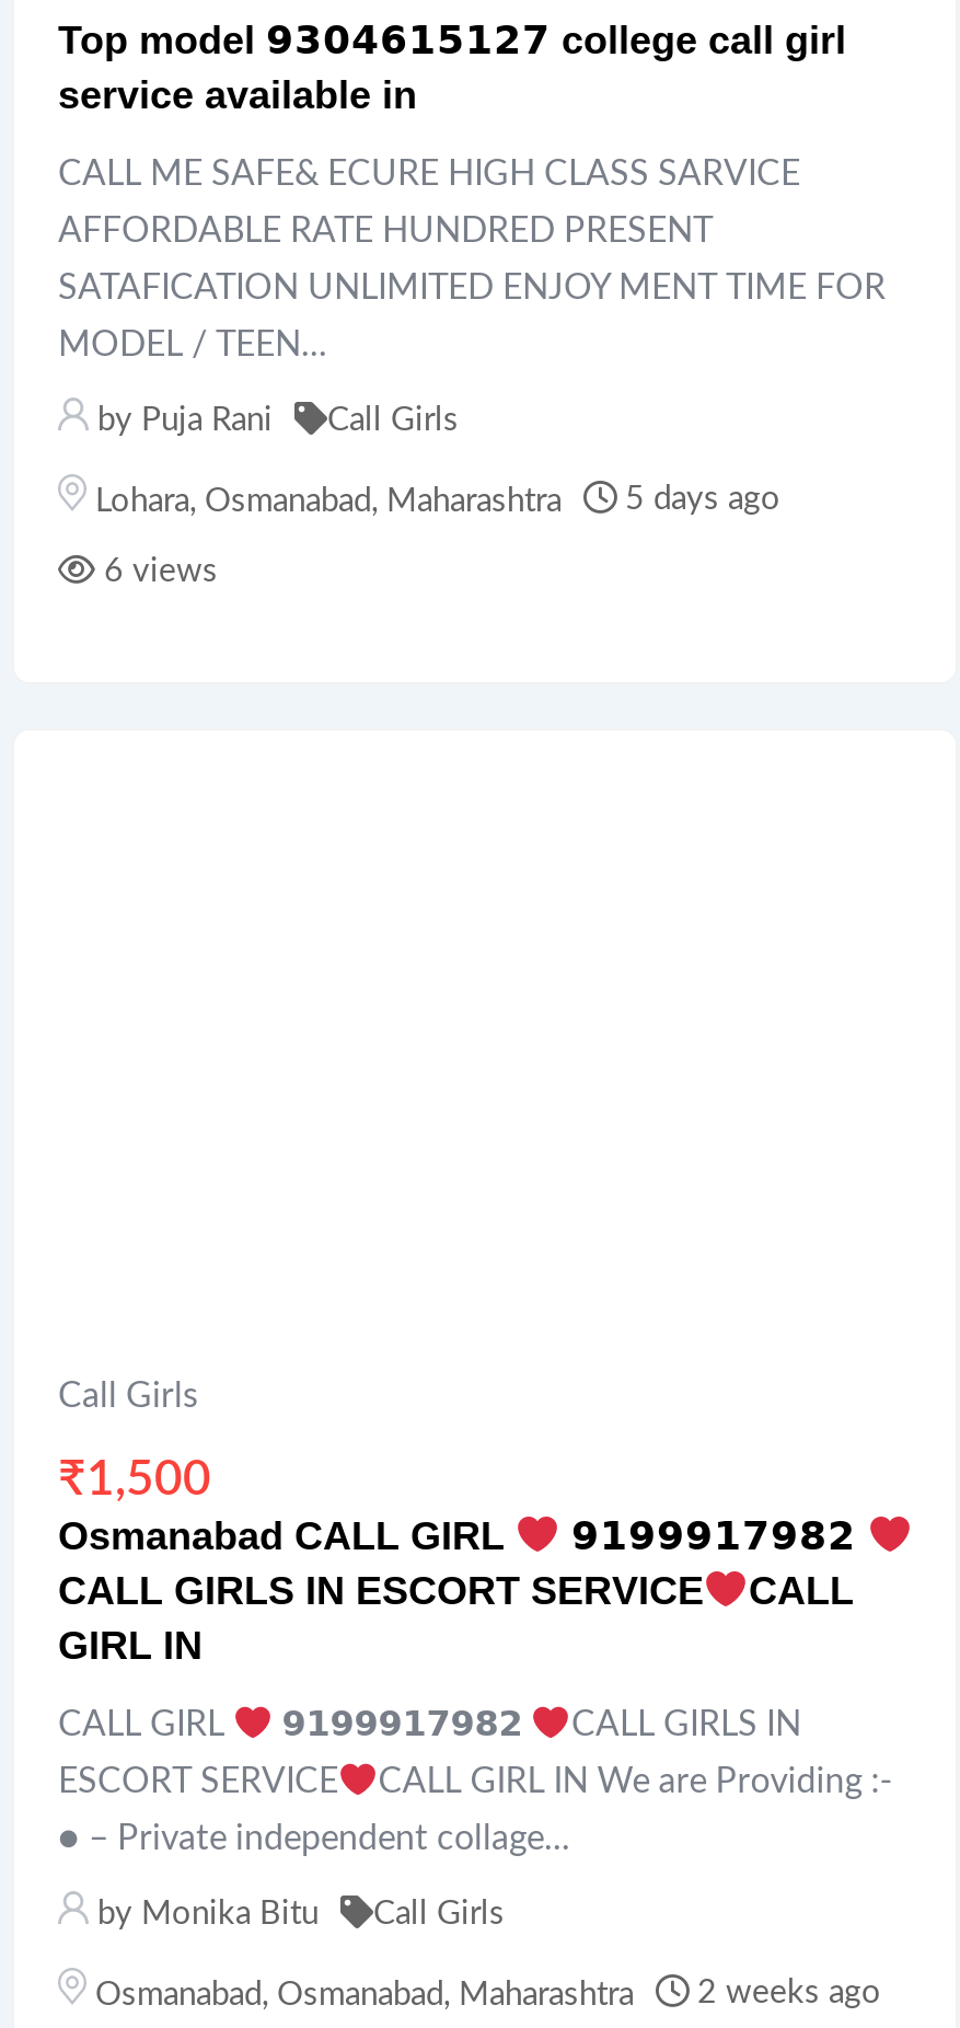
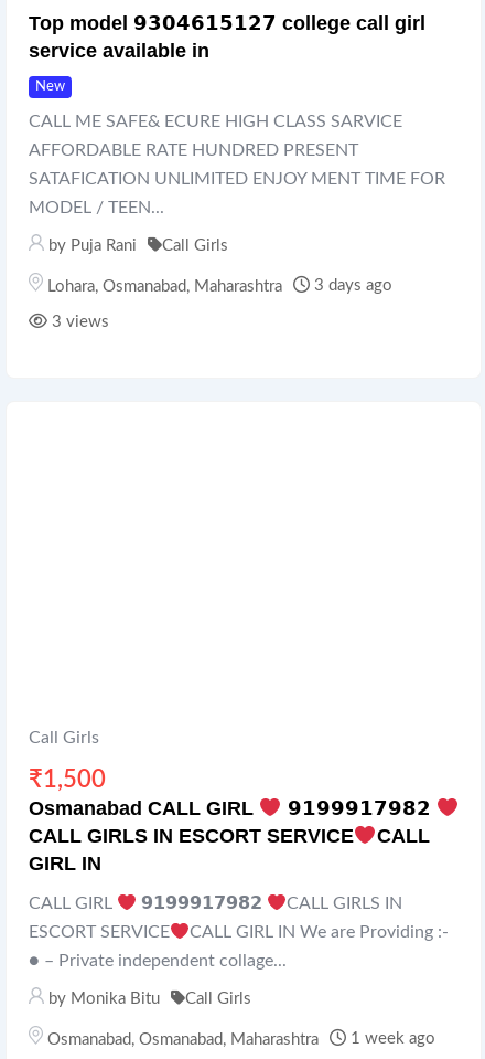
+ New

- Lohara, Osmanabad, Maharashtra 5 days ago
+ Lohara, Osmanabad, Maharashtra 3 days ago

- 6 views
+ 3 views

- Osmanabad, Osmanabad, Maharashtra 2 weeks ago
+ Osmanabad, Osmanabad, Maharashtra 1 week ago
